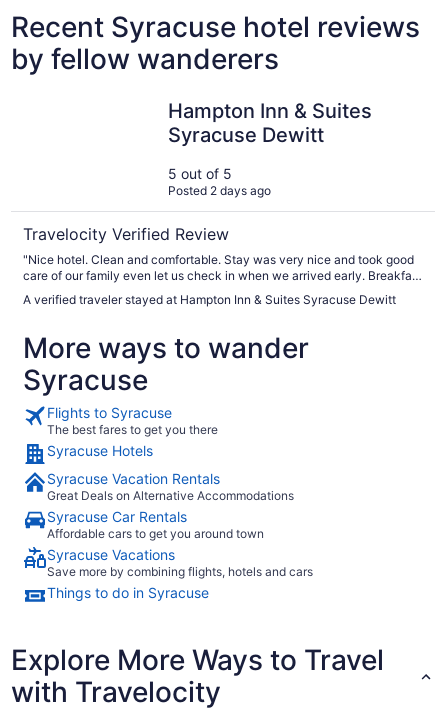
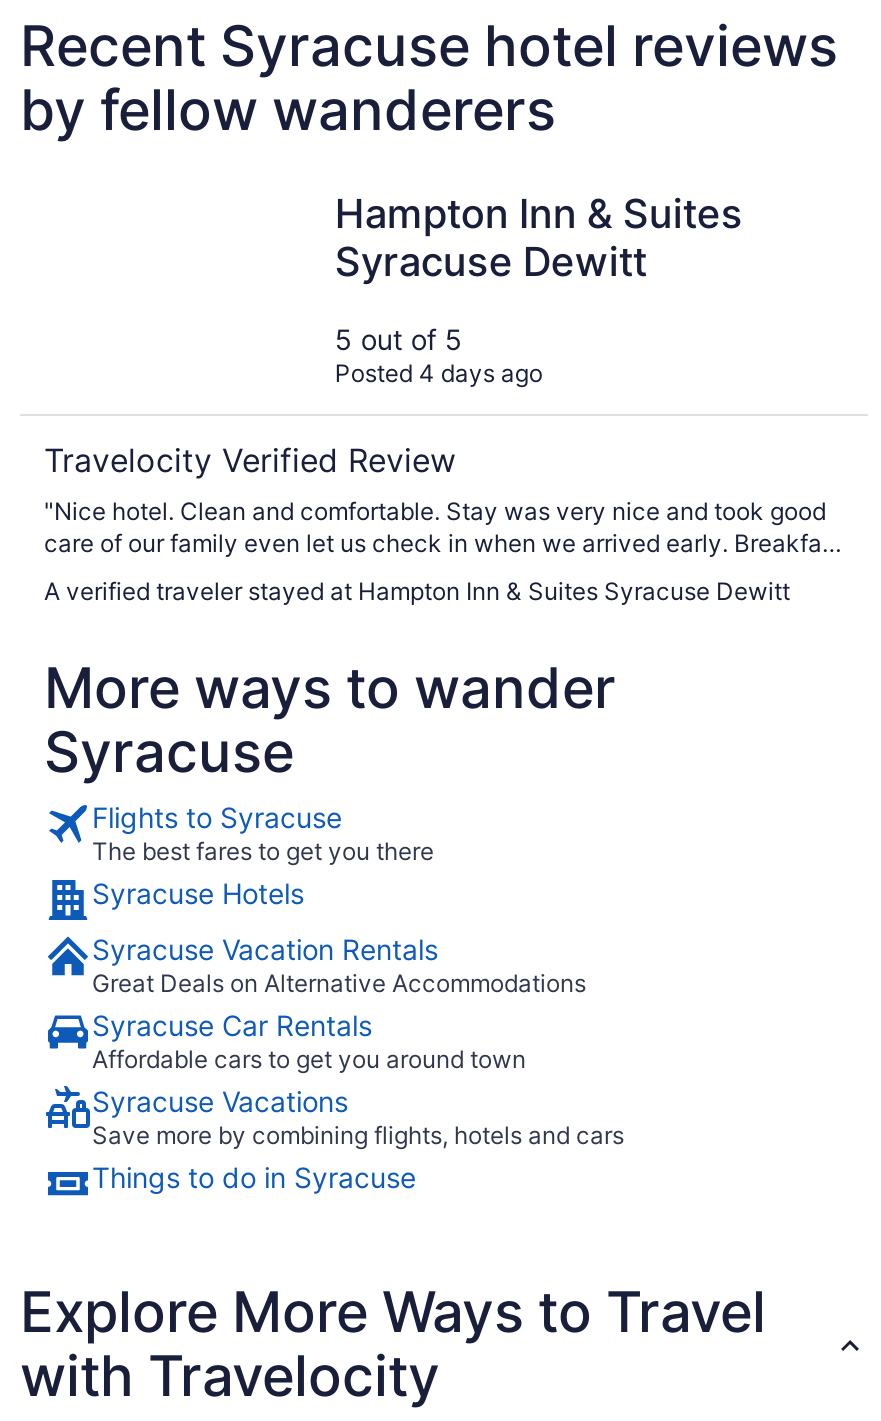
- Posted 2 days ago
+ Posted 4 days ago
